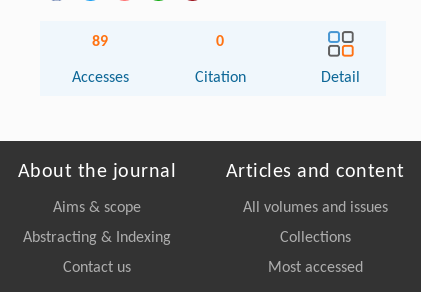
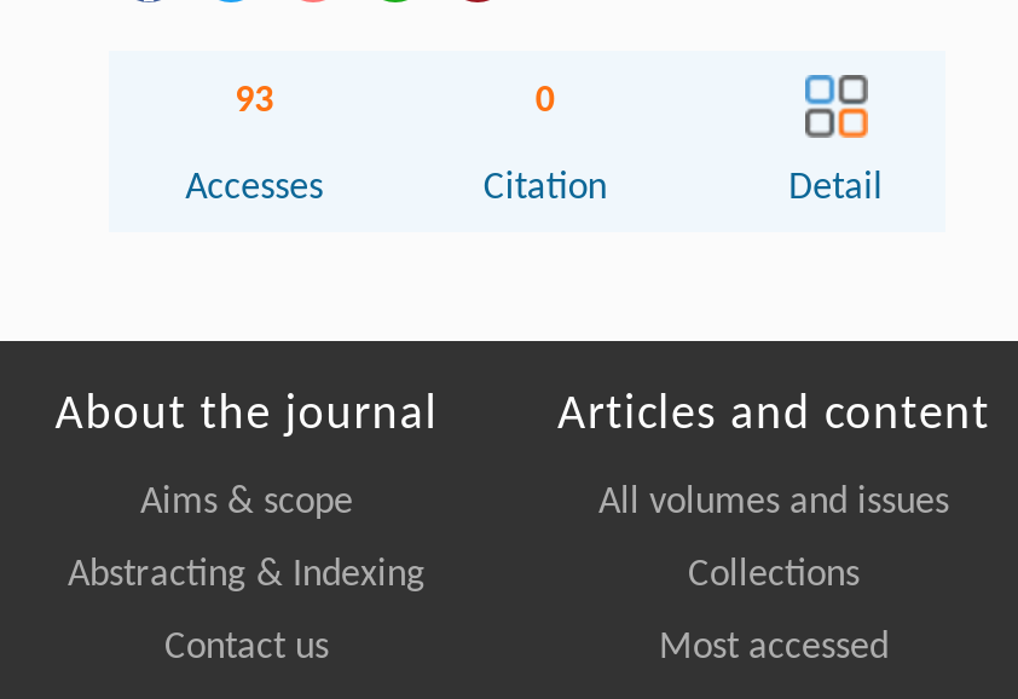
- 89
+ 93
